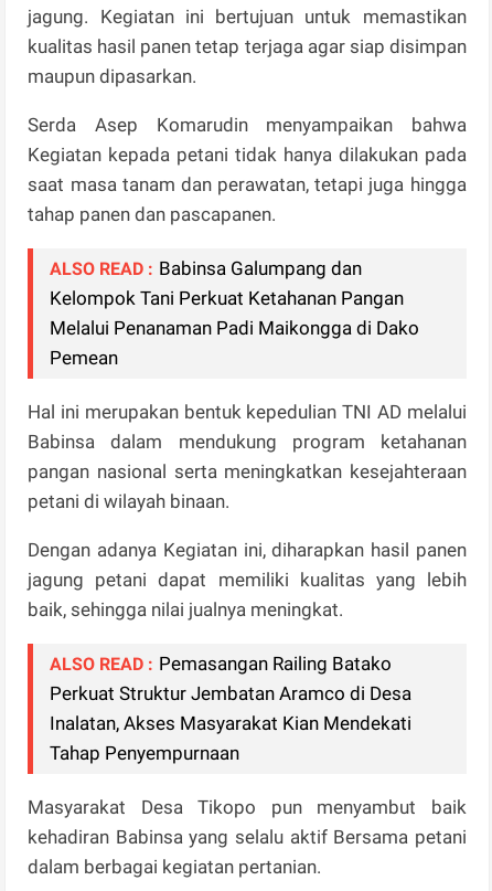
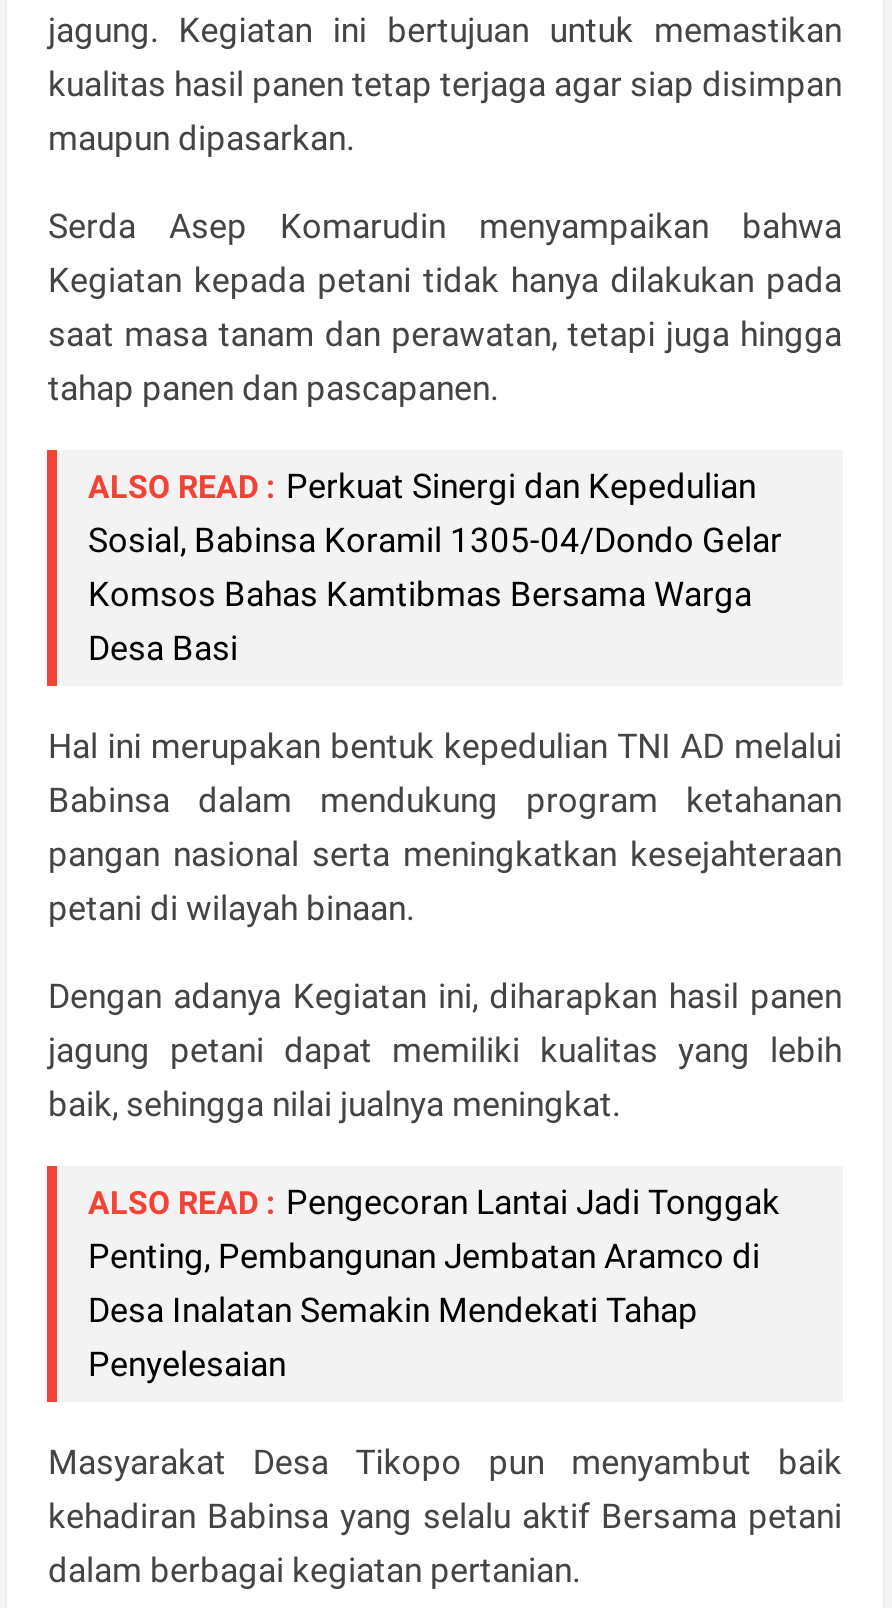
- ALSO READ : Babinsa Galumpang dan
- Kelompok Tani Perkuat Ketahanan Pangan
- Melalui Penanaman Padi Maikongga di Dako
- Pemean
+ ALSO READ : Perkuat Sinergi dan Kepedulian
+ Sosial, Babinsa Koramil 1305-04/Dondo Gelar
+ Komsos Bahas Kamtibmas Bersama Warga
+ Desa Basi

- ALSO READ : Pemasangan Railing Batako
- Perkuat Struktur Jembatan Aramco di Desa
- Inalatan, Akses Masyarakat Kian Mendekati
- Tahap Penyempurnaan
+ ALSO READ : Pengecoran Lantai Jadi Tonggak
+ Penting, Pembangunan Jembatan Aramco di
+ Desa Inalatan Semakin Mendekati Tahap
+ Penyelesaian
